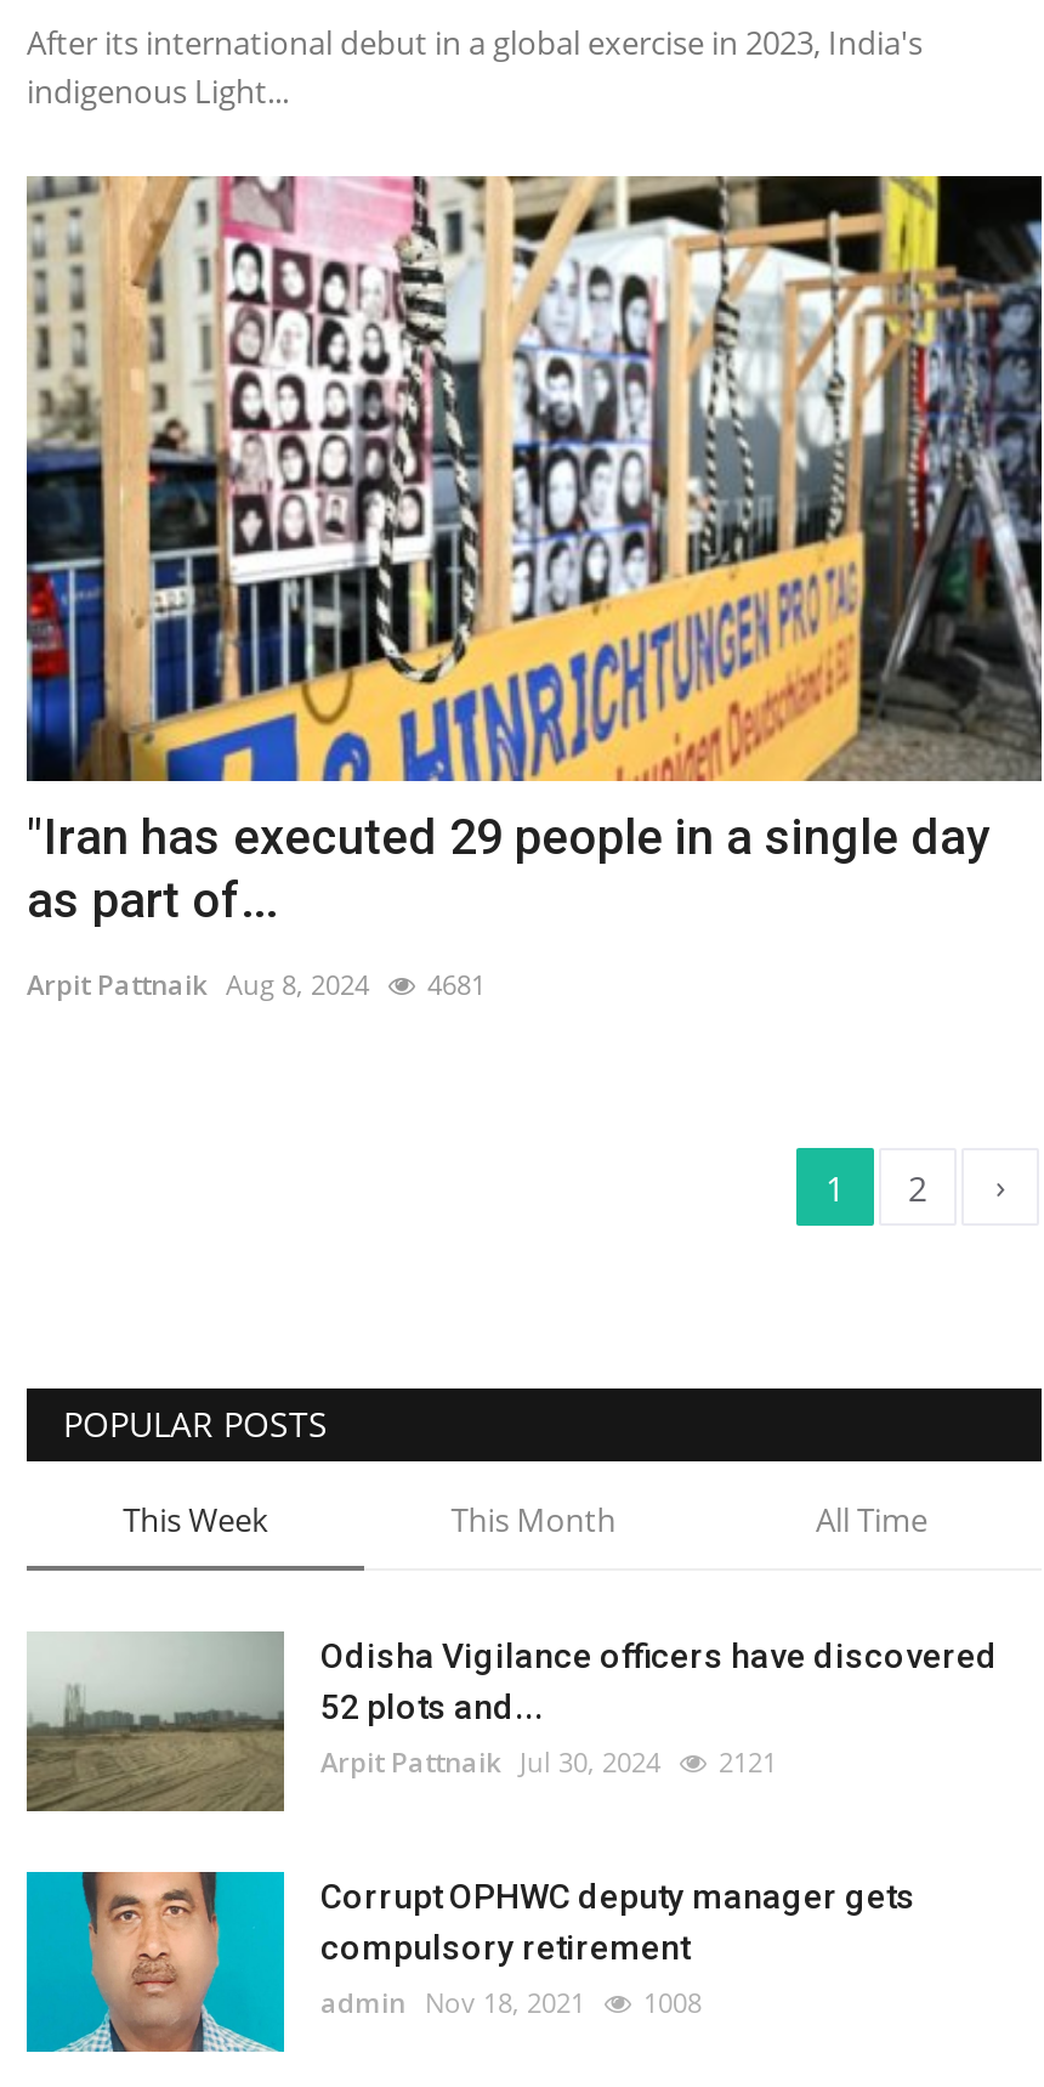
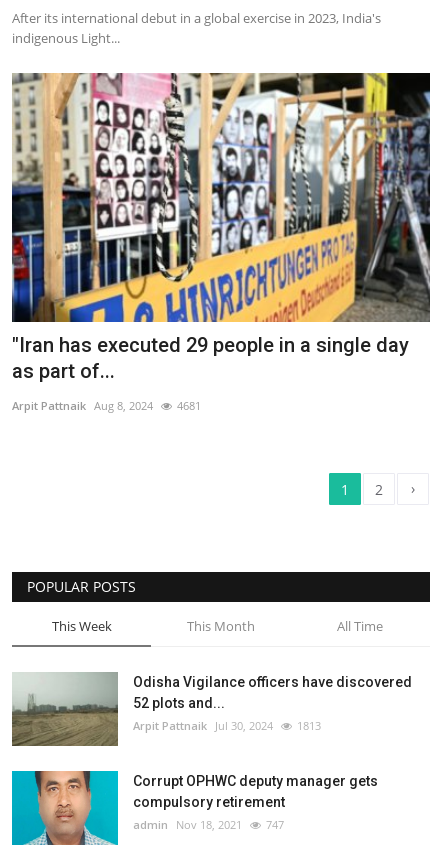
- Arpit Pattnaik Jul 30, 2024 2121
+ Arpit Pattnaik Jul 30, 2024 1813

- admin Nov 18, 2021 1008
+ admin Nov 18, 2021 747
